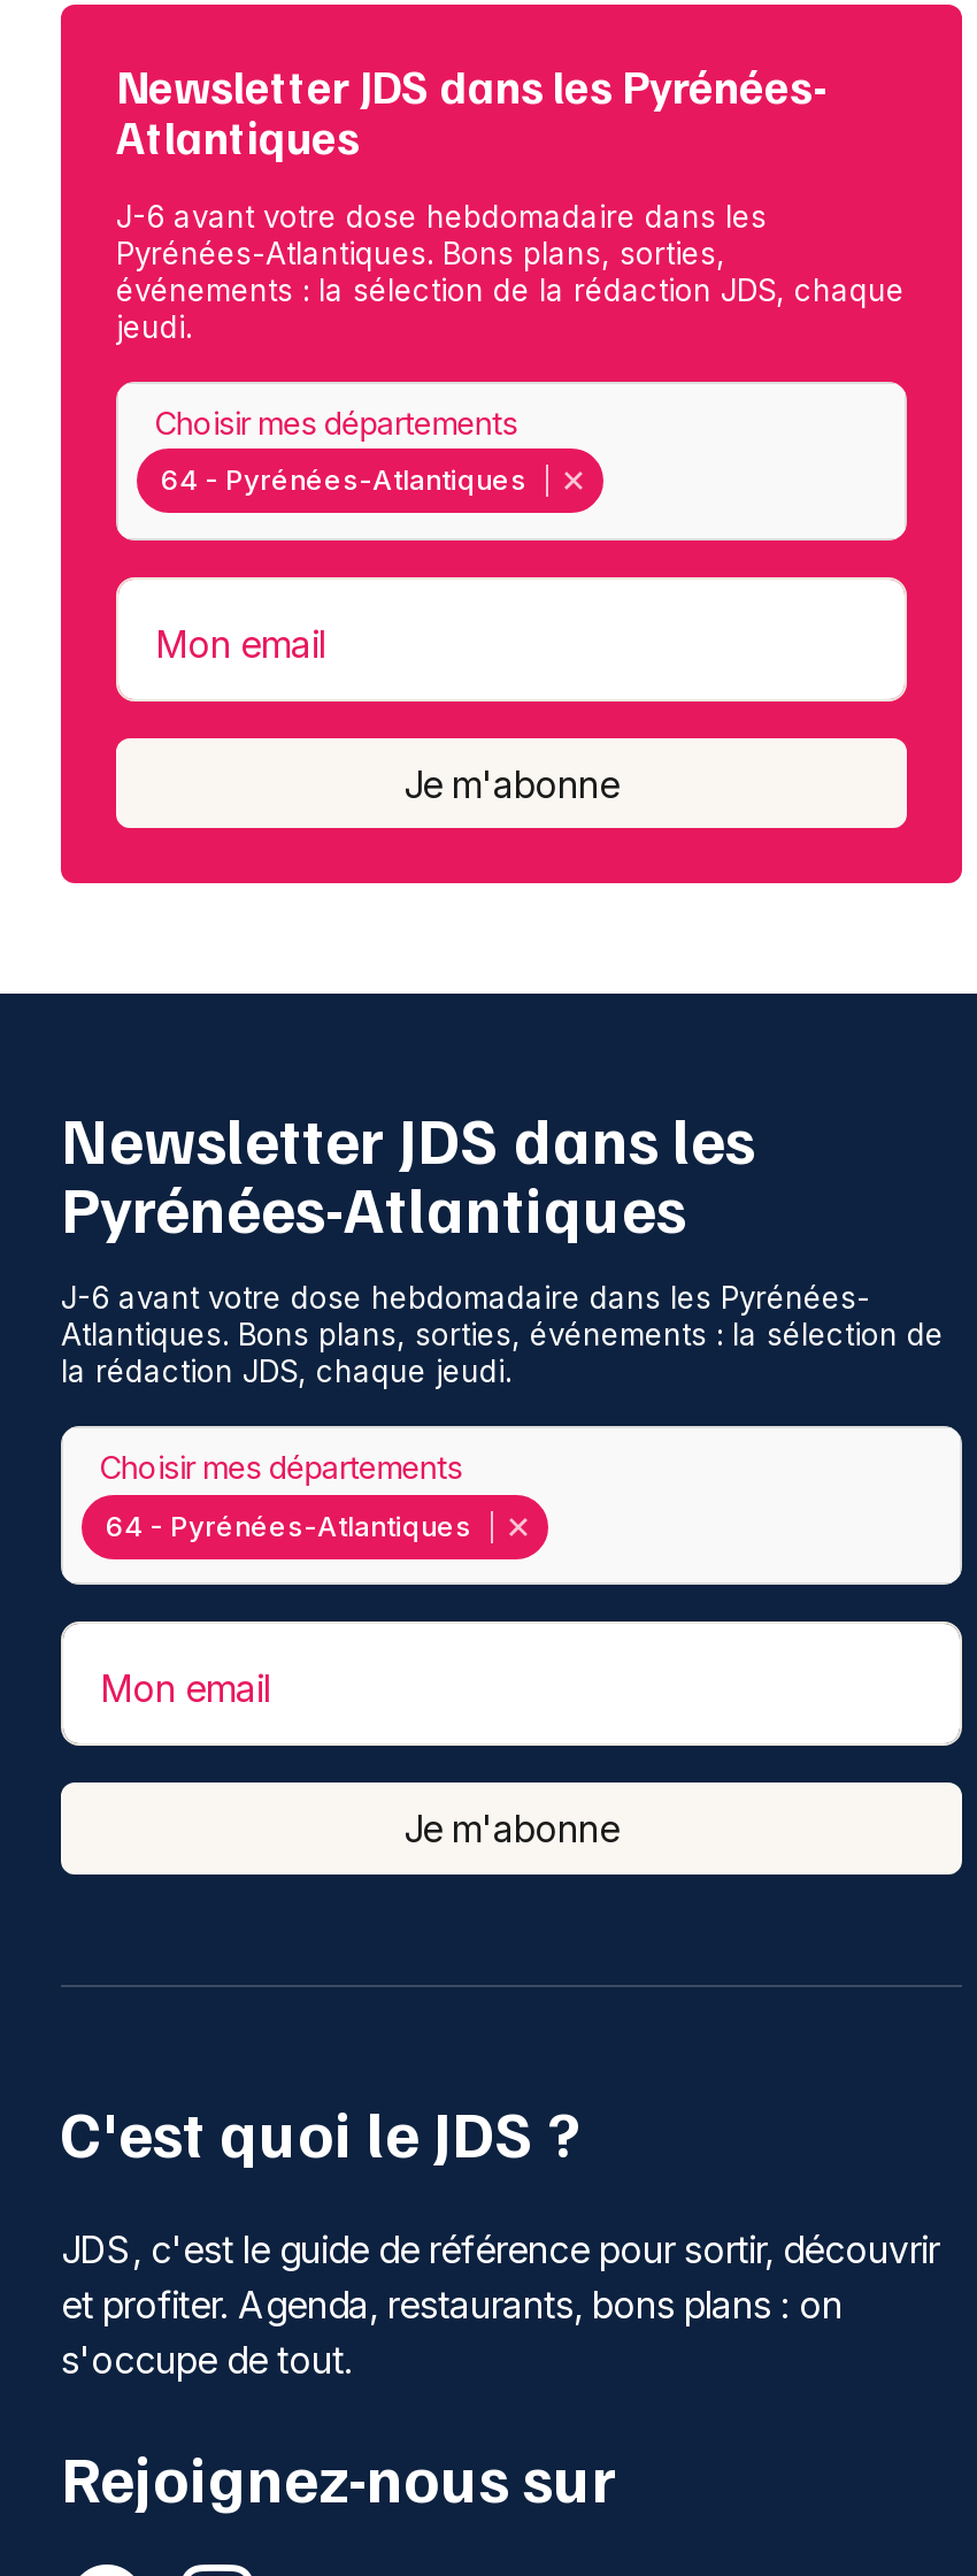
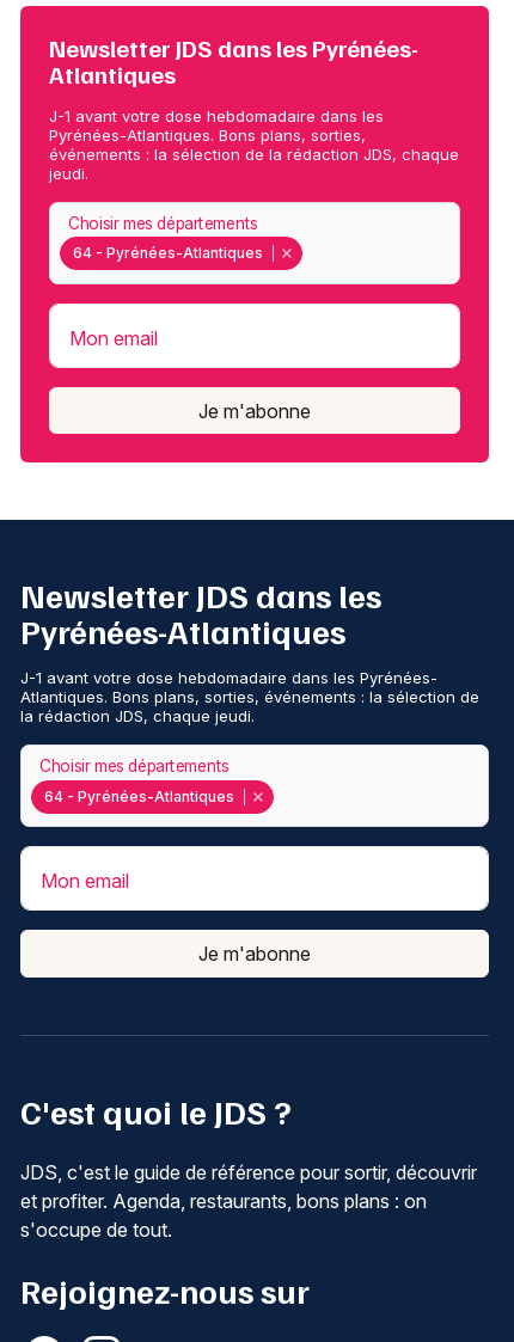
- J-6 avant votre dose hebdomadaire dans les
+ J-1 avant votre dose hebdomadaire dans les

- J-6 avant votre dose hebdomadaire dans les Pyrénées-
+ J-1 avant votre dose hebdomadaire dans les Pyrénées-
